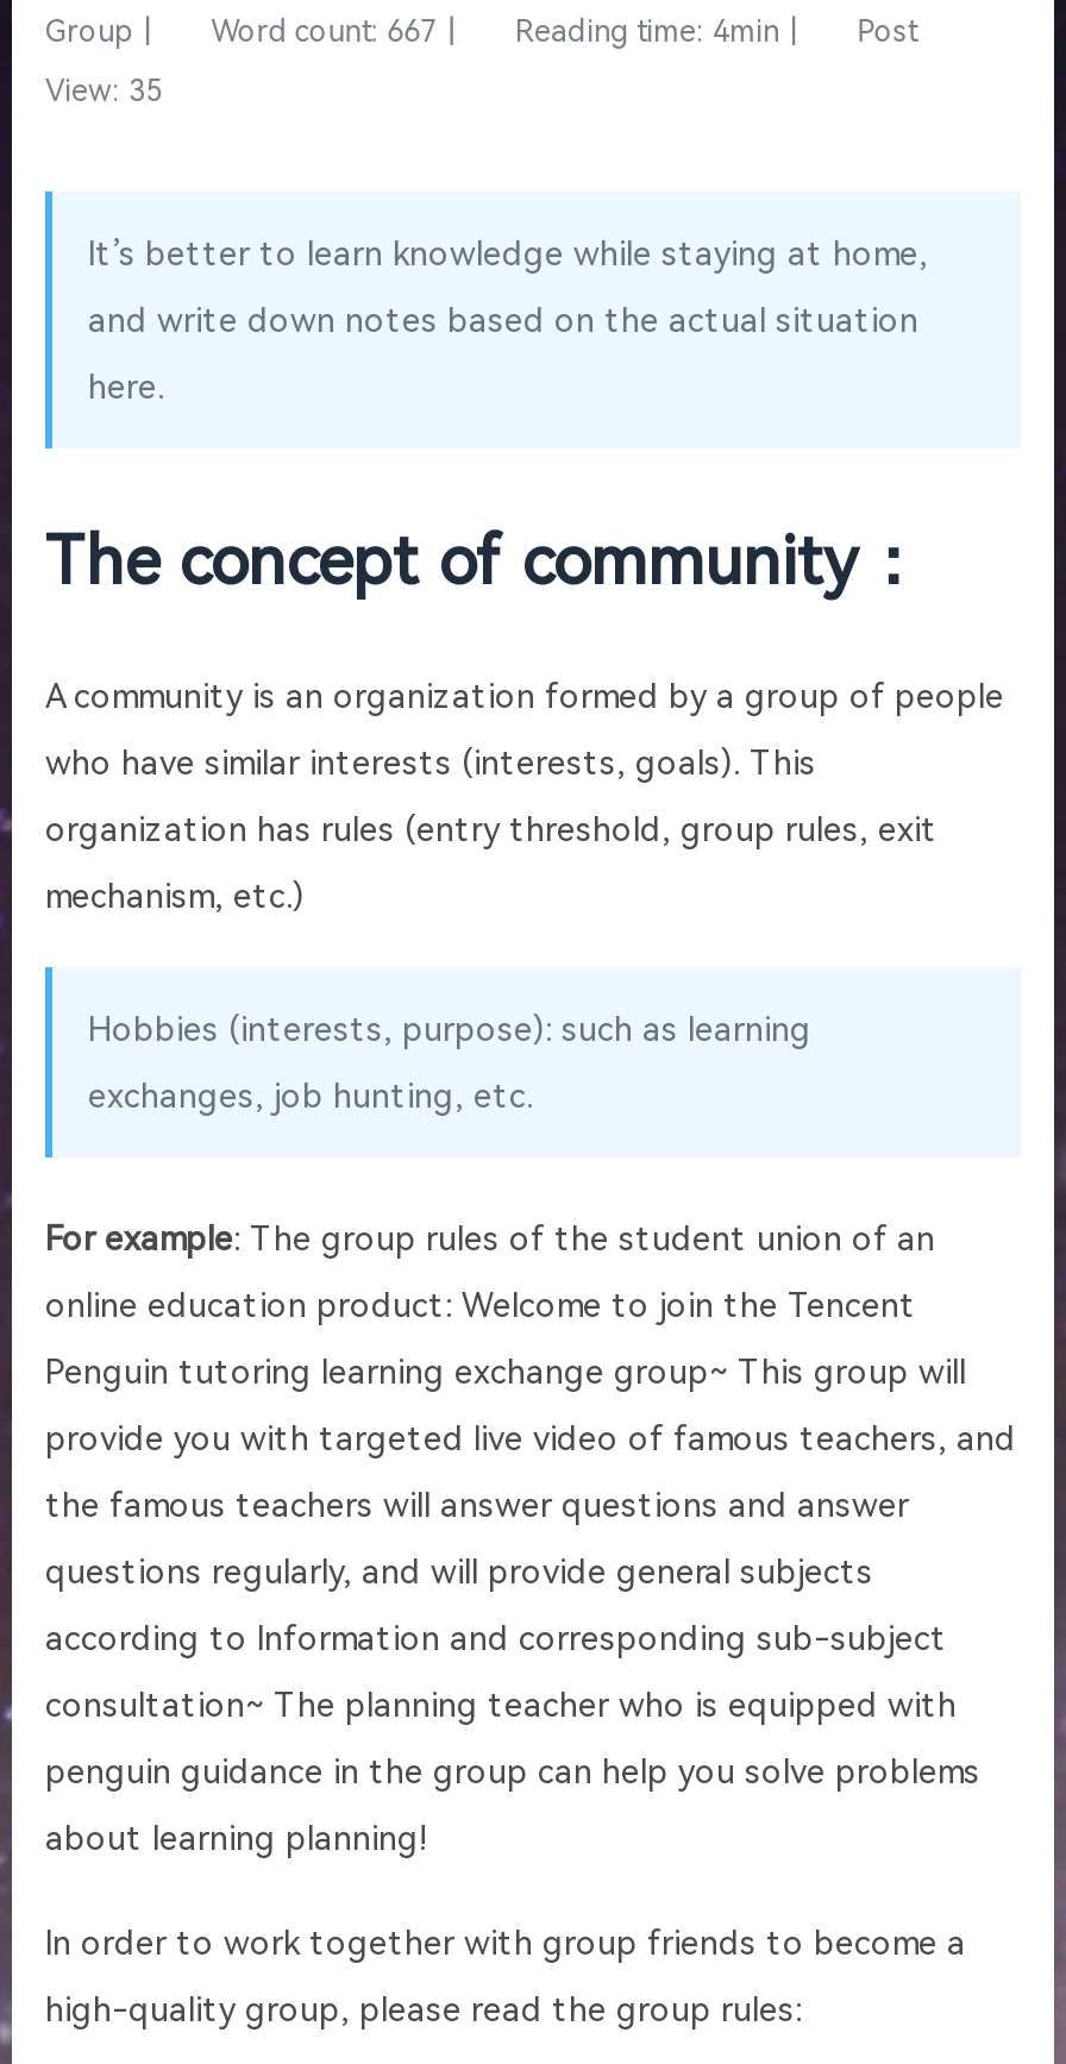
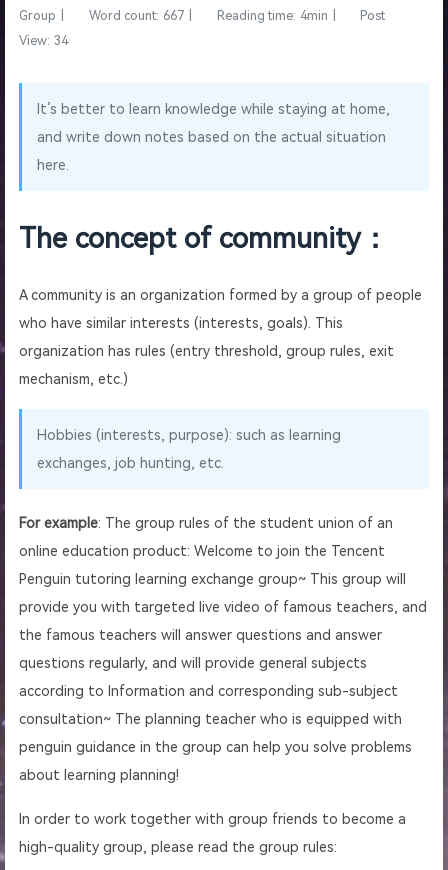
- View: 35
+ View: 34
